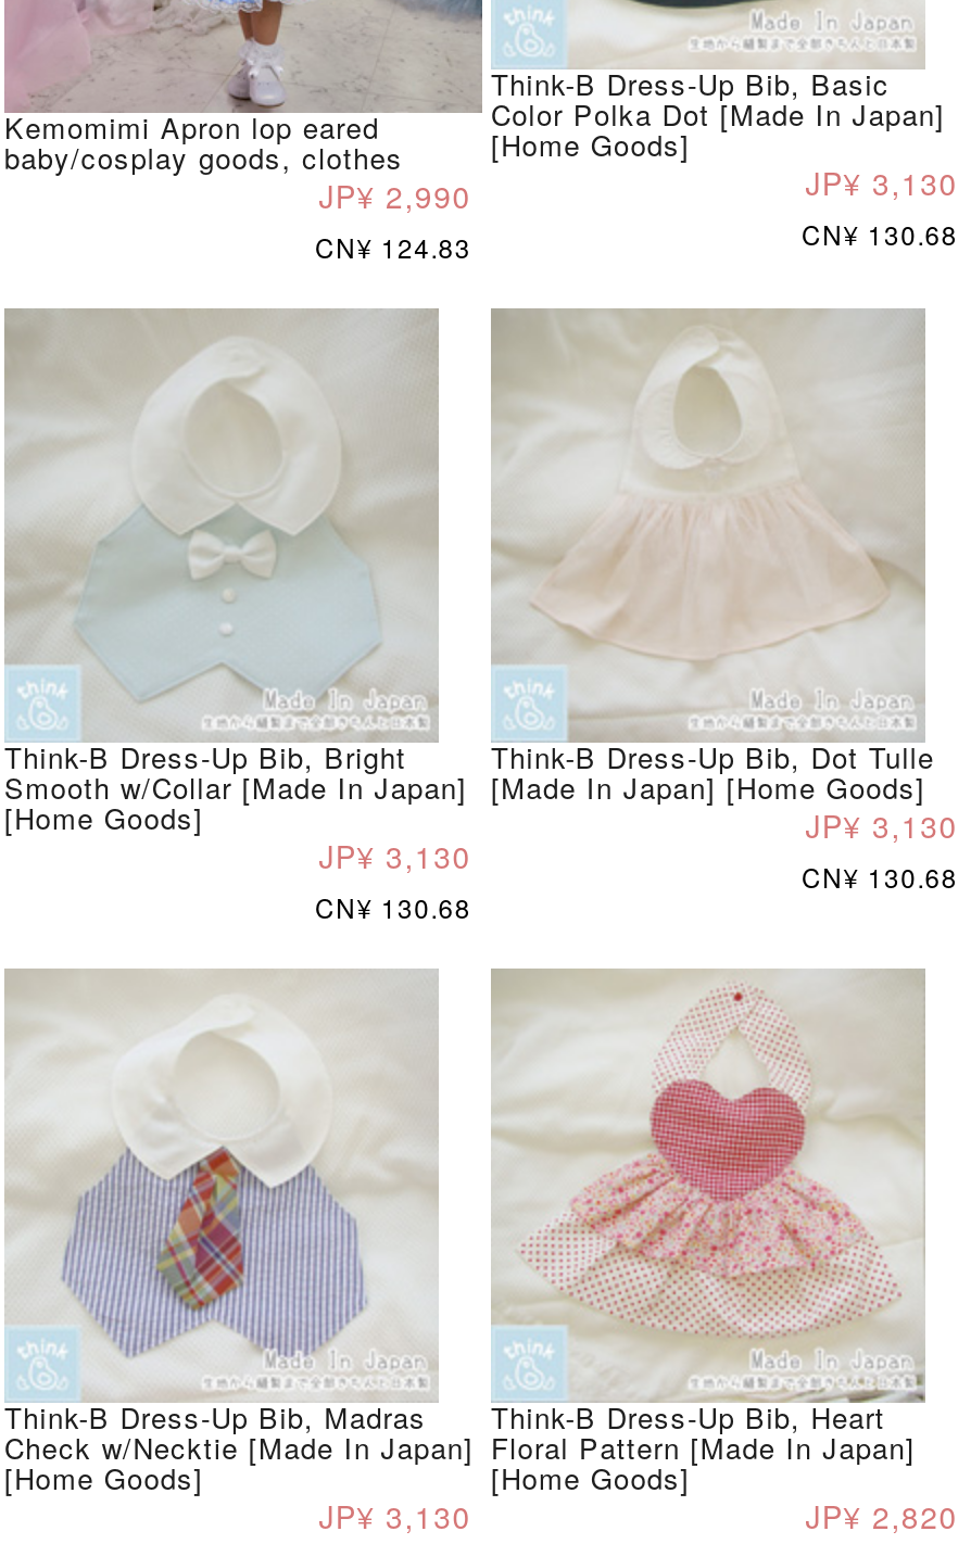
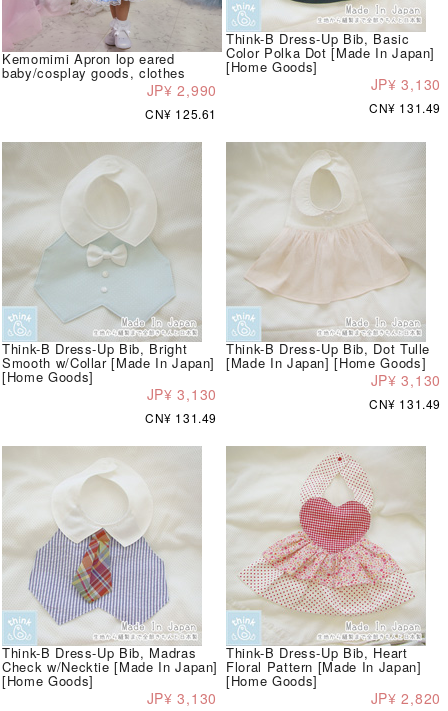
- CN¥ 130.68
+ CN¥ 131.49

- CN¥ 124.83
+ CN¥ 125.61

- CN¥ 130.68
+ CN¥ 131.49

- CN¥ 130.68
+ CN¥ 131.49
